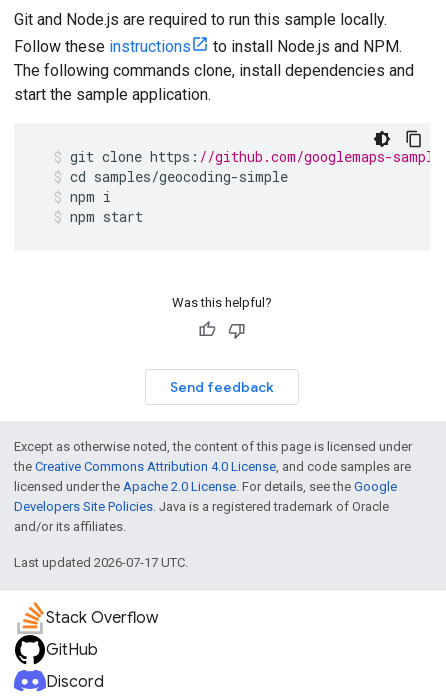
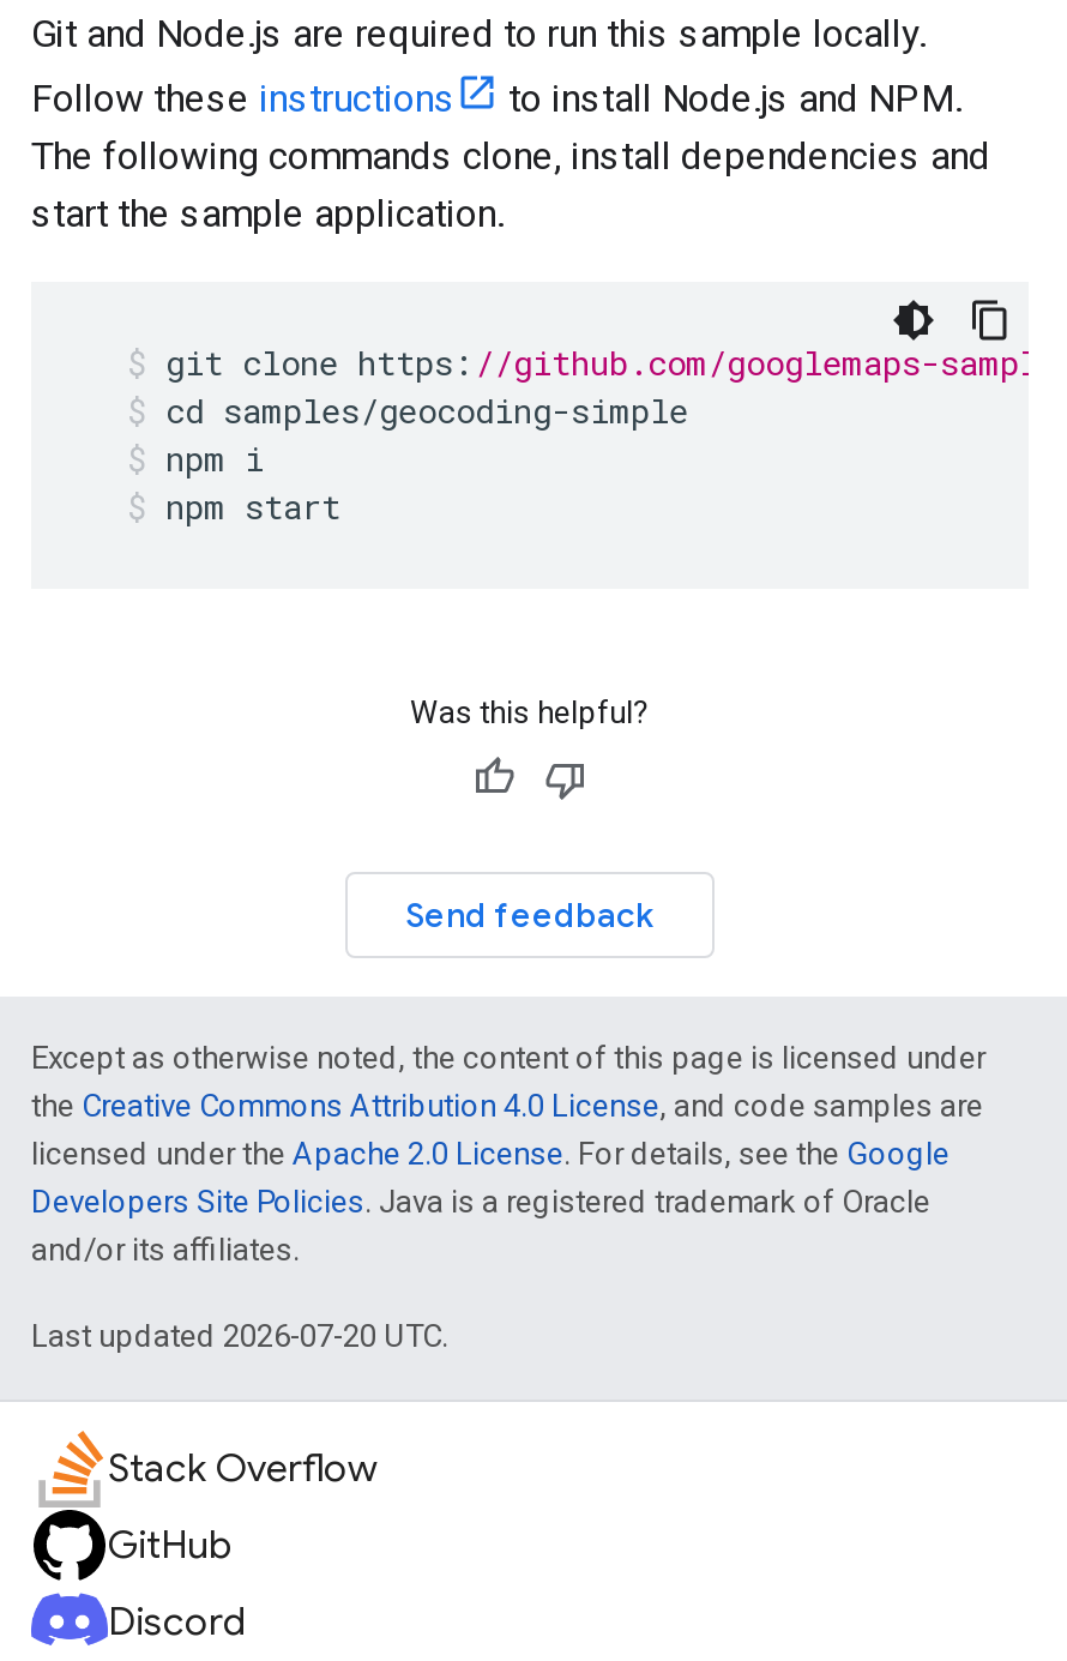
- Last updated 2026-07-17 UTC.
+ Last updated 2026-07-20 UTC.
